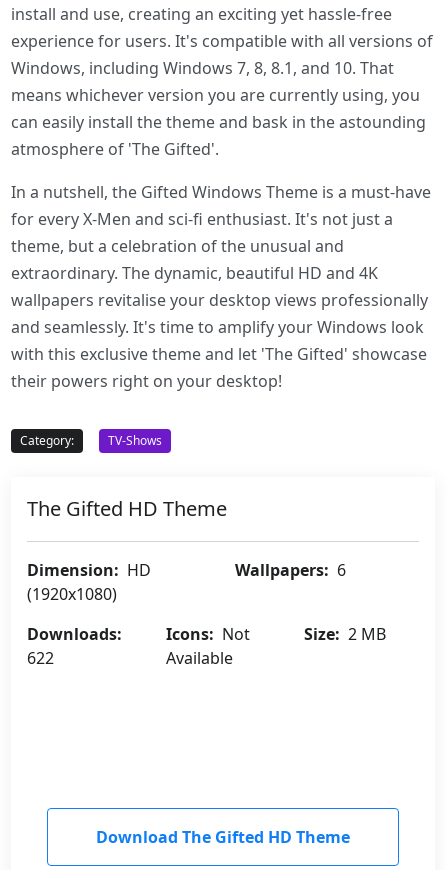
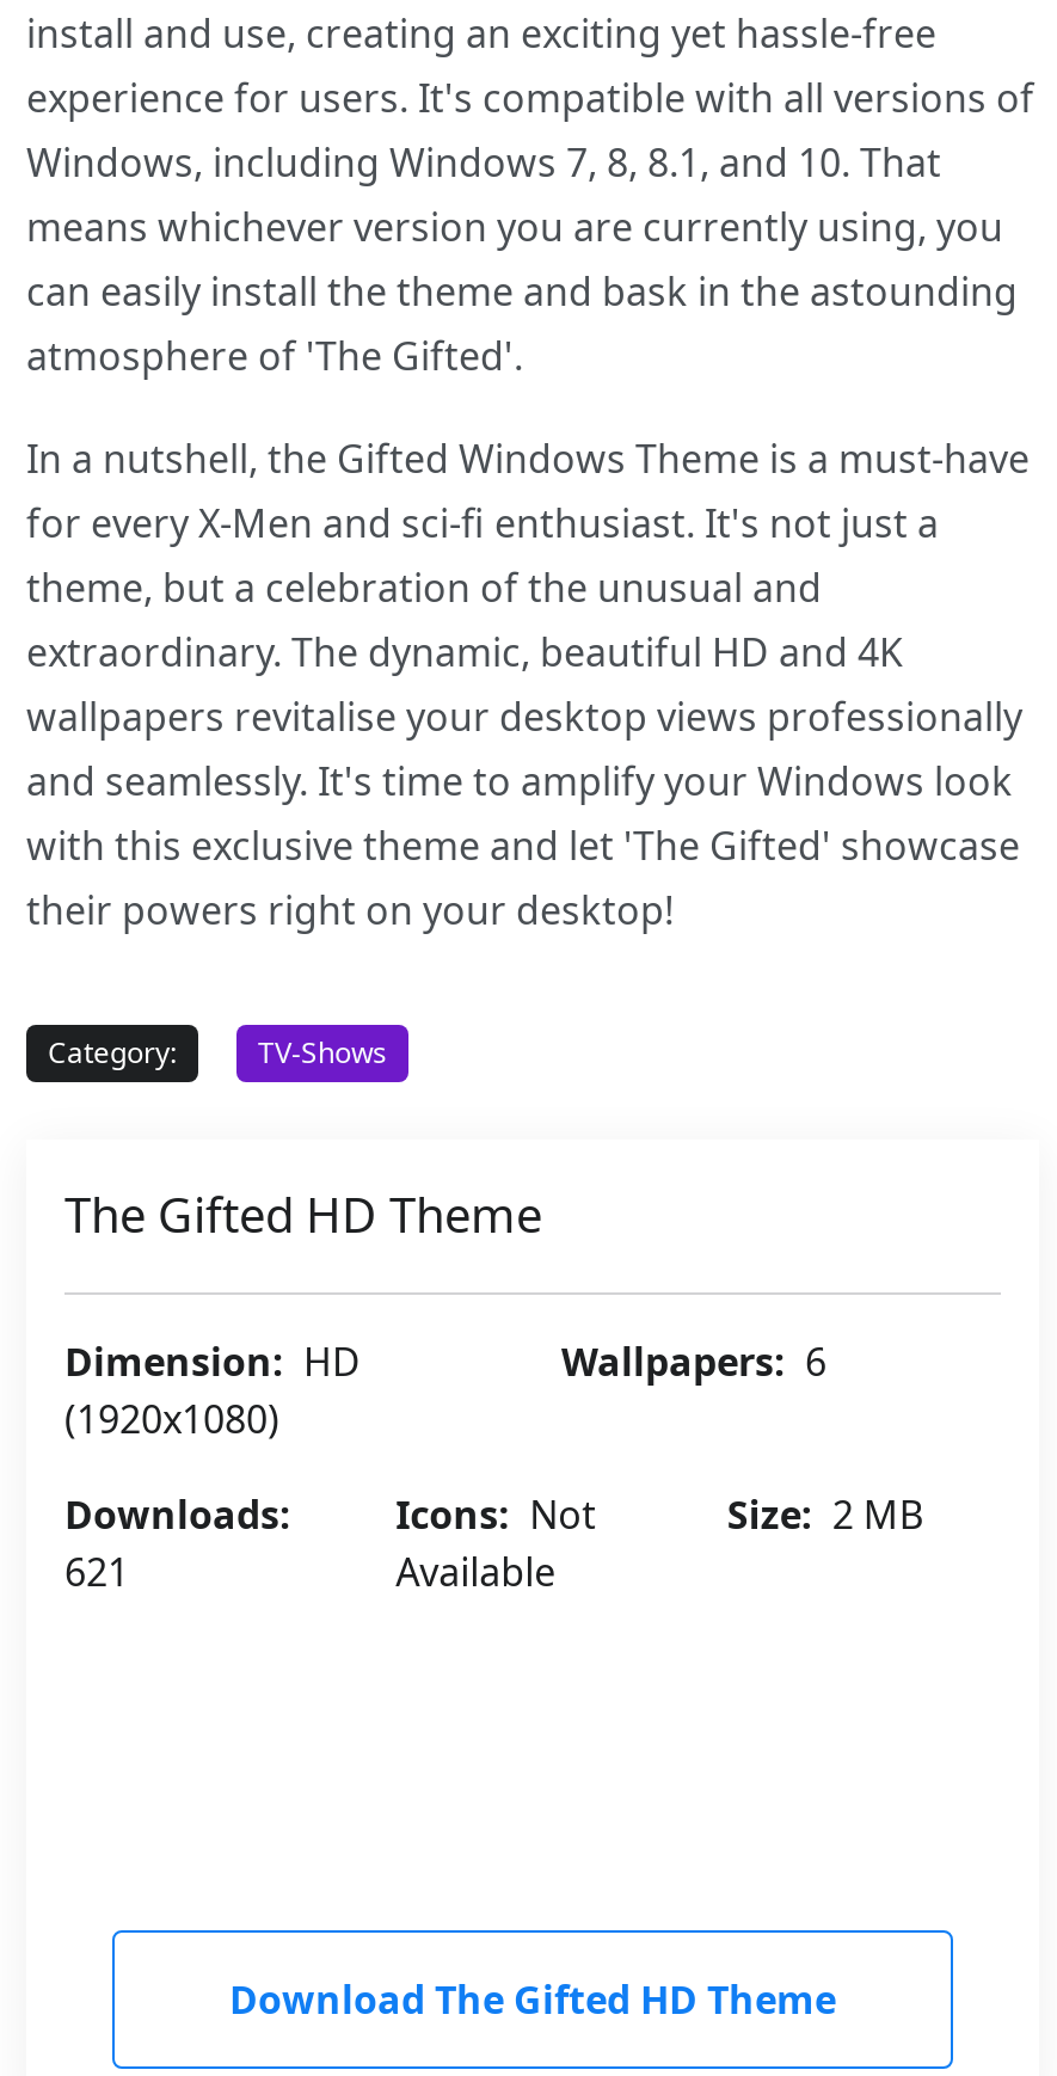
- 622
+ 621
